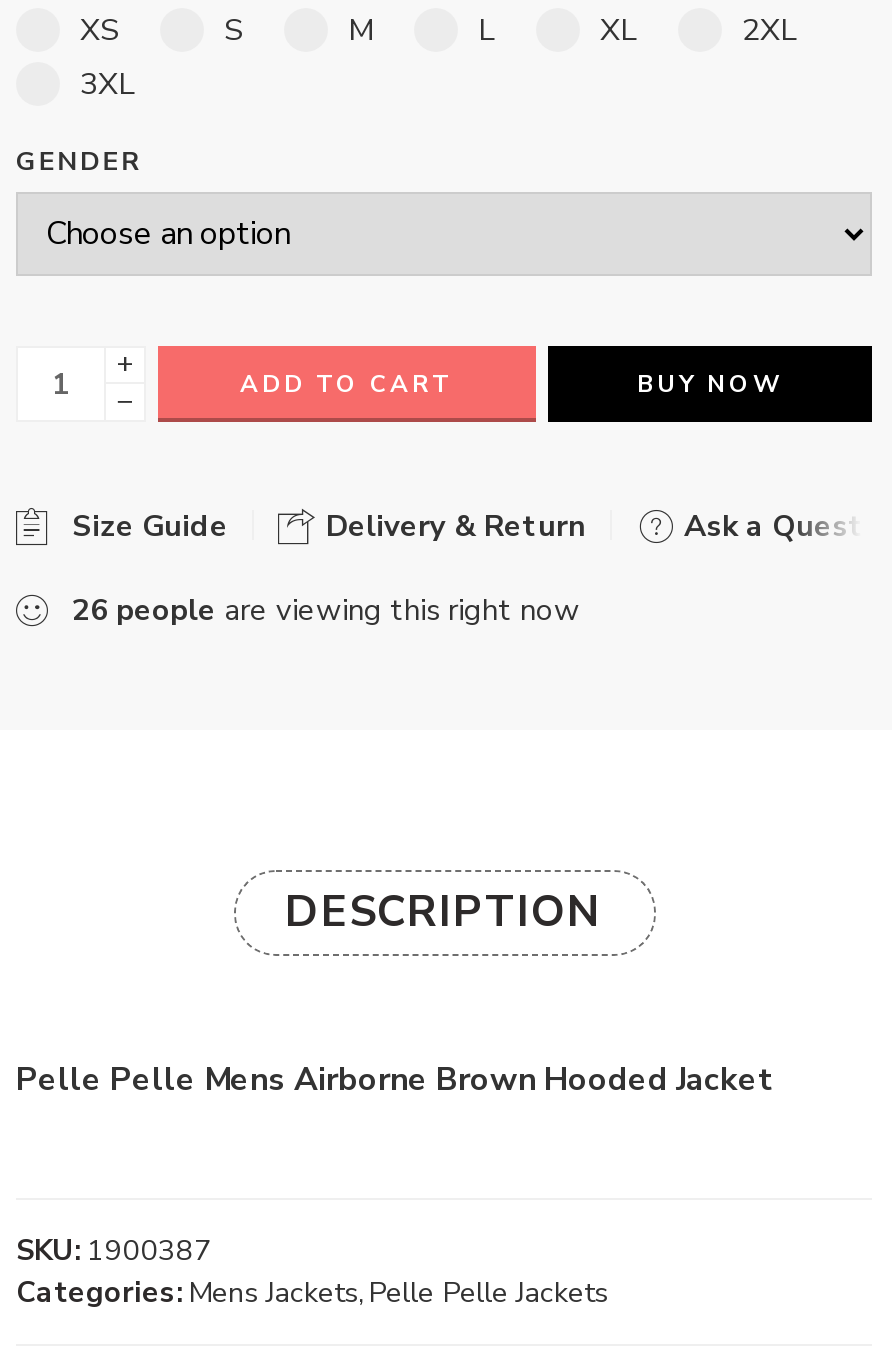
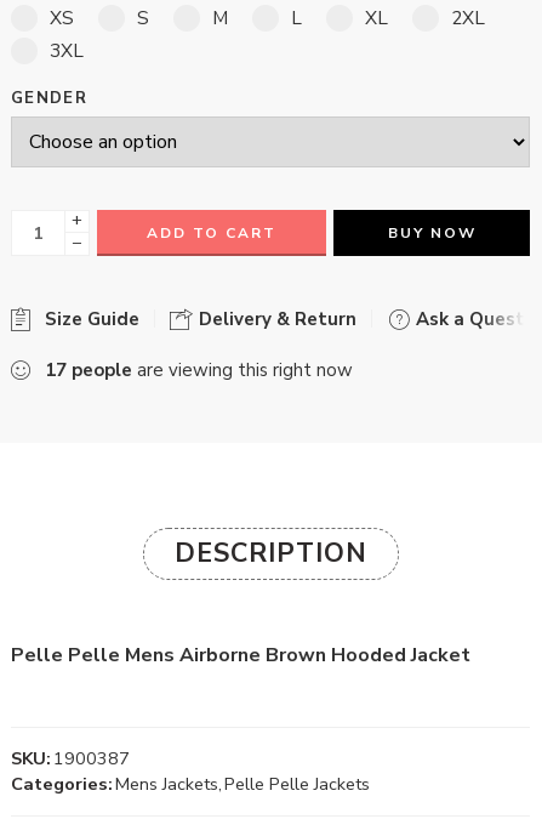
- 26 people are viewing this right now
+ 17 people are viewing this right now
